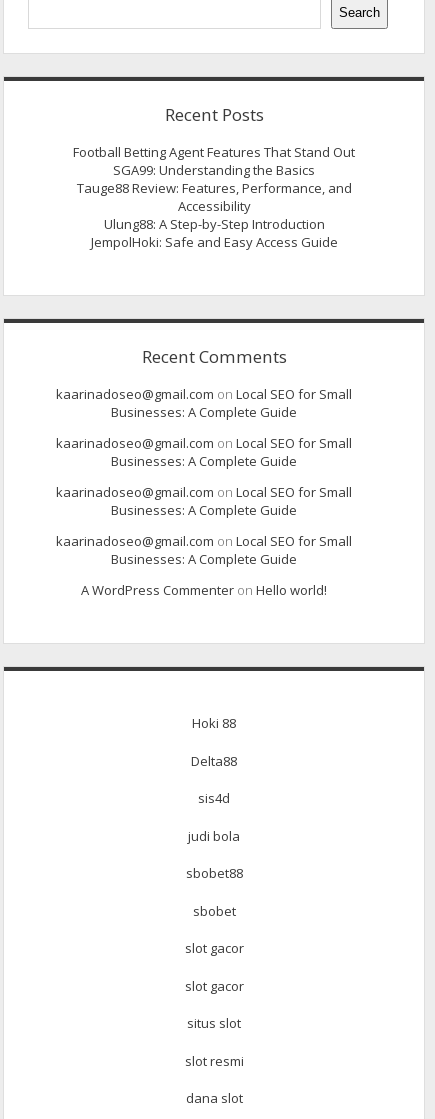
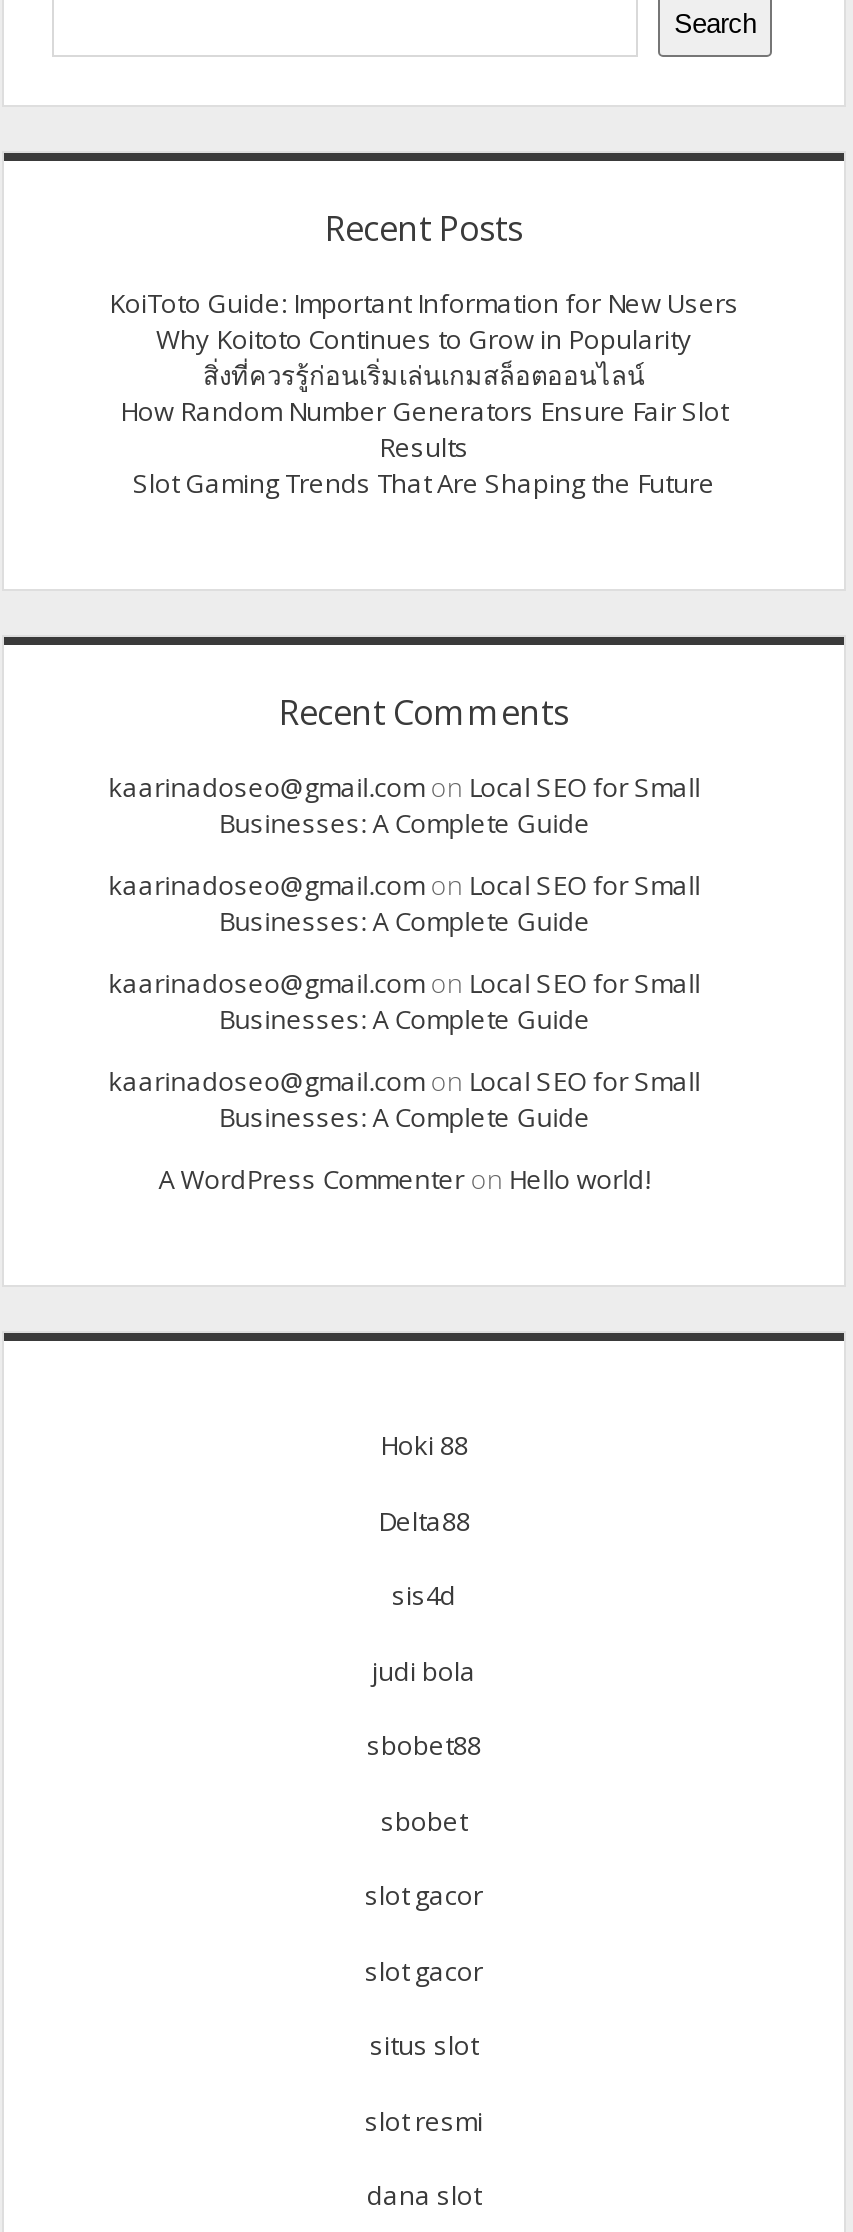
- Football Betting Agent Features That Stand Out
- SGA99: Understanding the Basics
- Tauge88 Review: Features, Performance, and
- Accessibility
- Ulung88: A Step-by-Step Introduction
- JempolHoki: Safe and Easy Access Guide
+ KoiToto Guide: Important Information for New Users
+ Why Koitoto Continues to Grow in Popularity
+ สิ่งที่ควรรู้ก่อนเริ่มเล่นเกมสล็อตออนไลน์
+ How Random Number Generators Ensure Fair Slot
+ Results
+ Slot Gaming Trends That Are Shaping the Future
